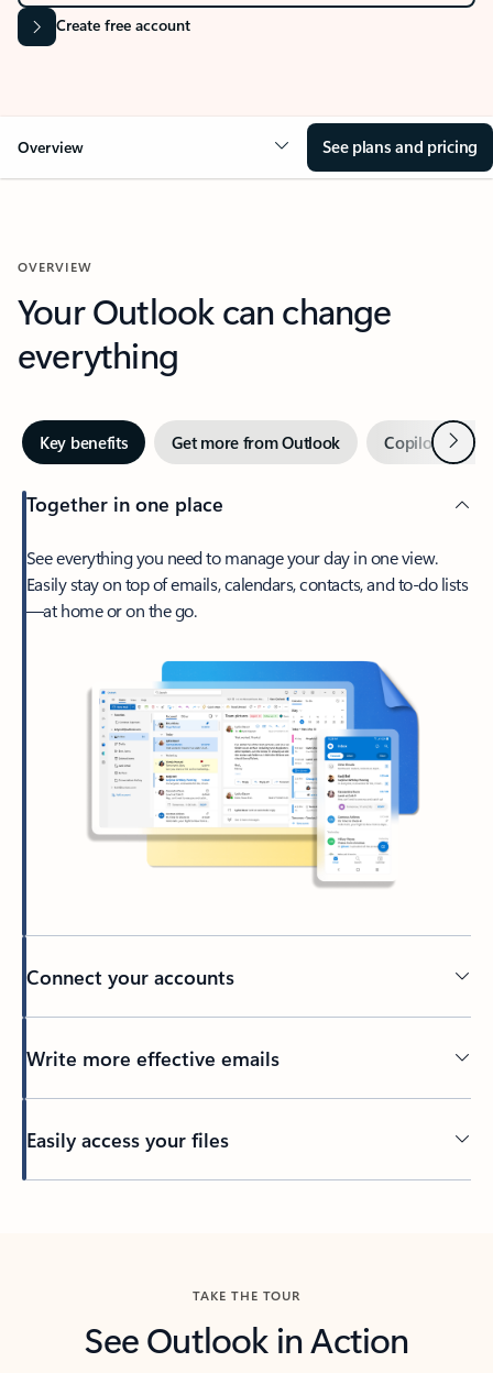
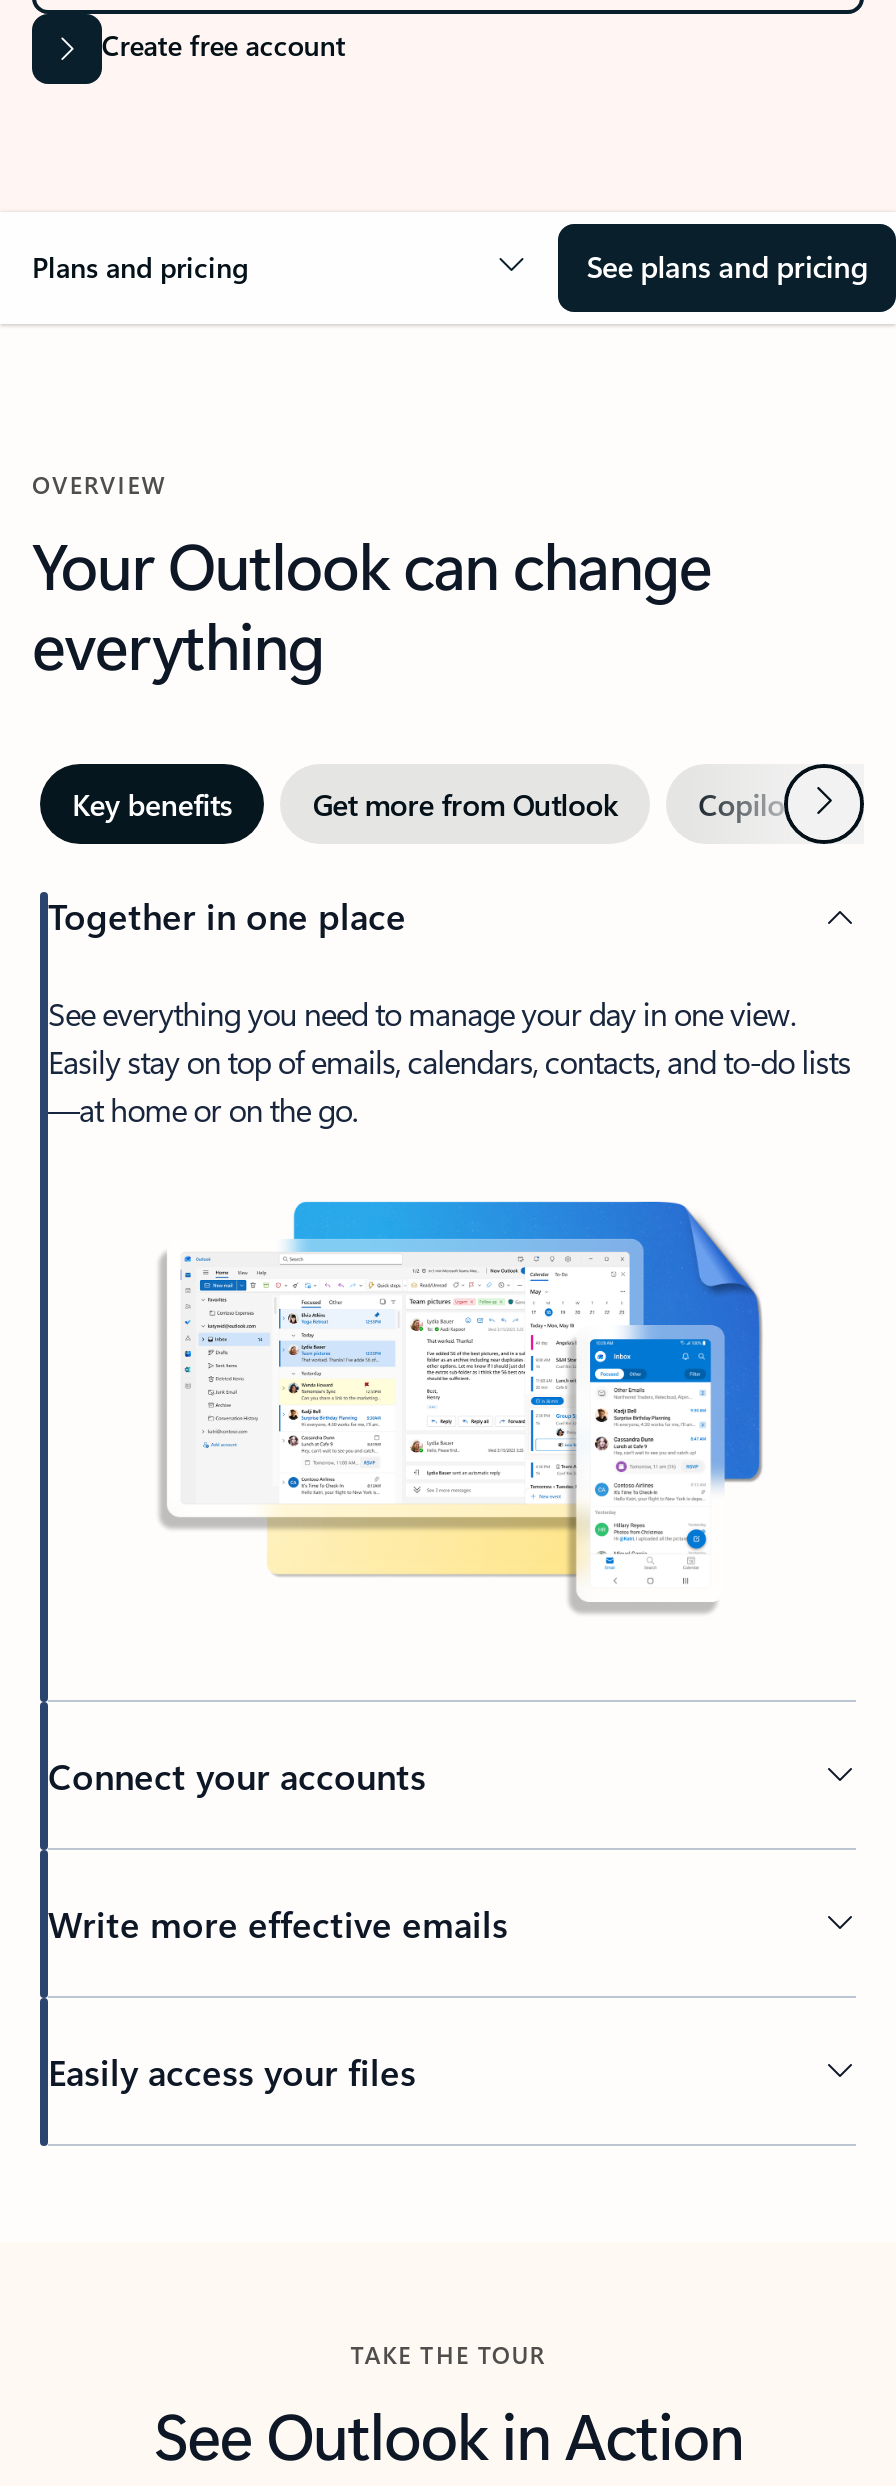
- Overview
+ Plans and pricing
